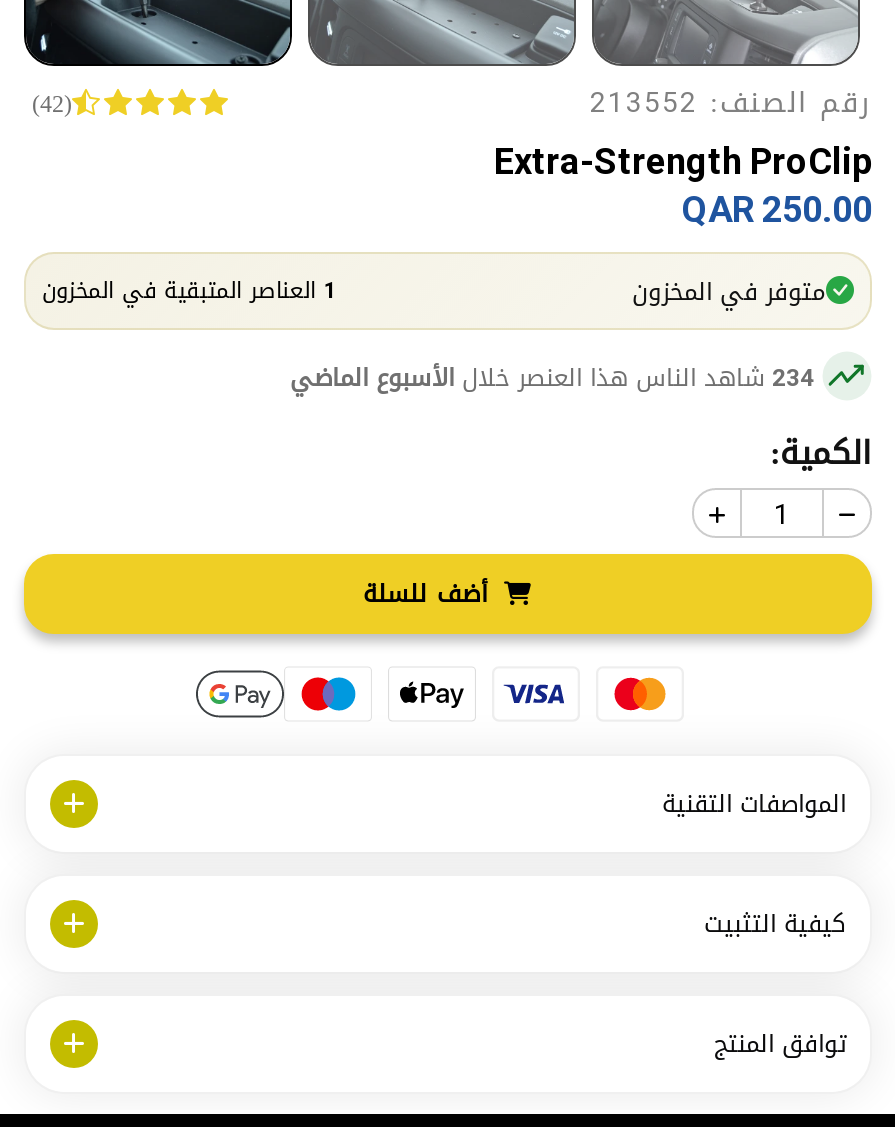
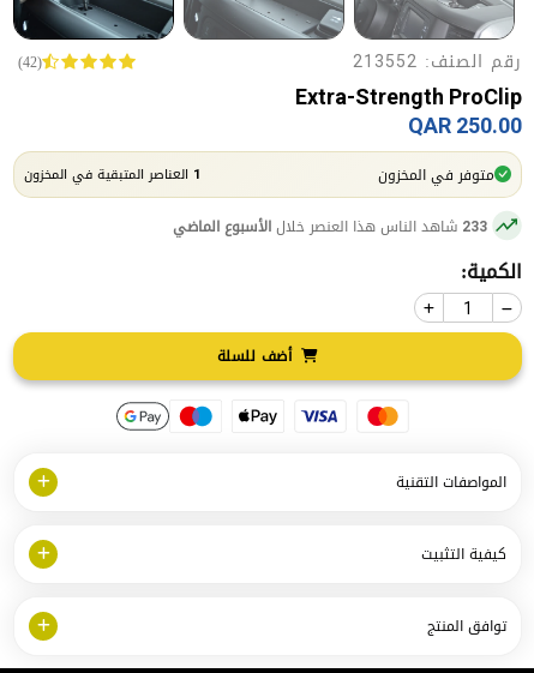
- 234 شاهد الناس هذا العنصر خلال الأسبوع الماضي
+ 233 شاهد الناس هذا العنصر خلال الأسبوع الماضي
